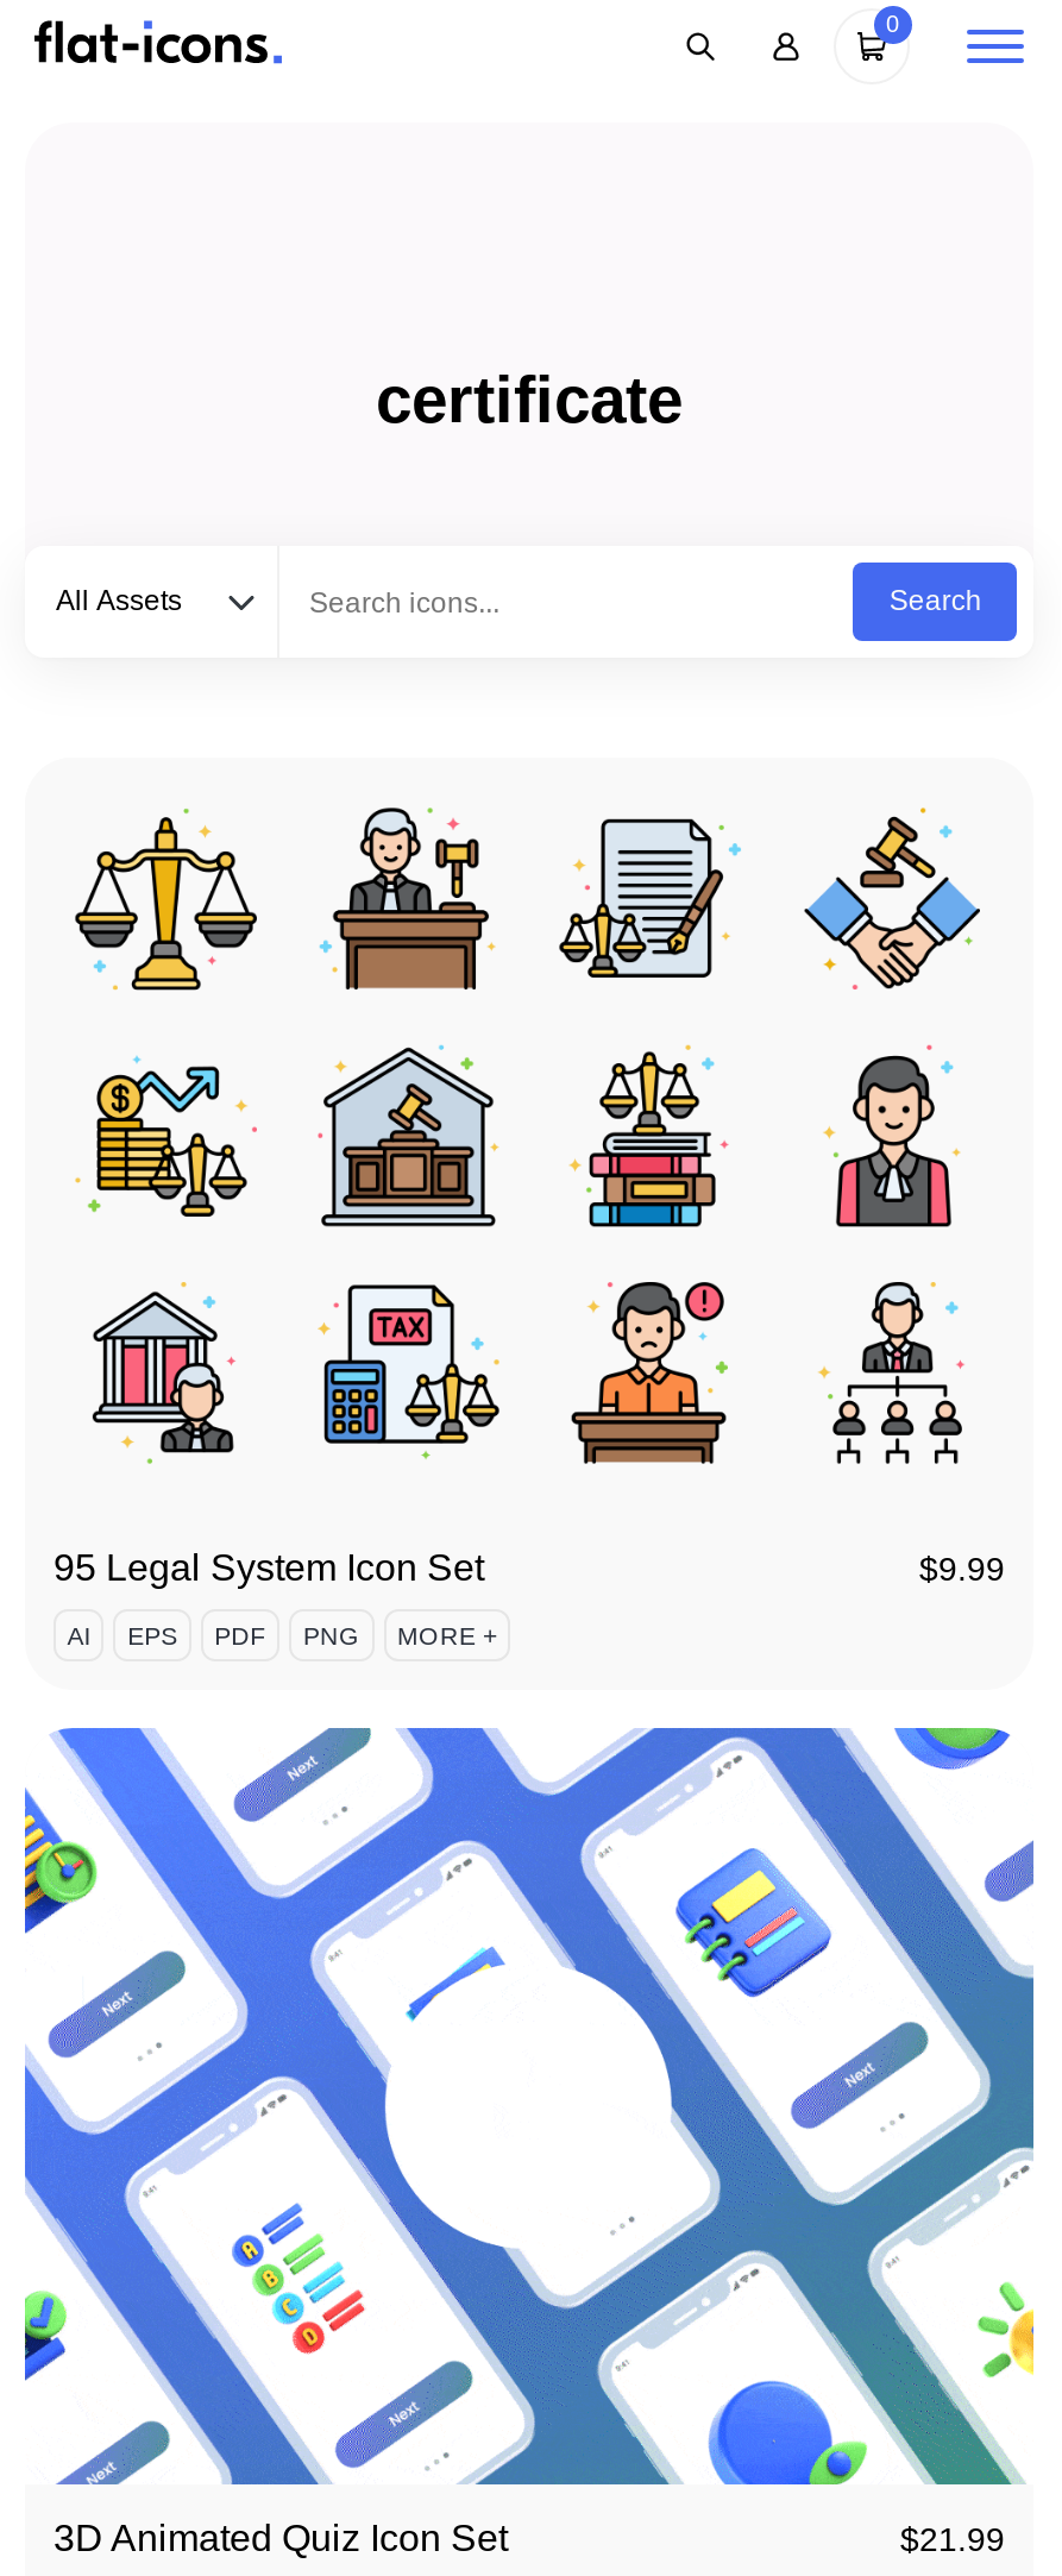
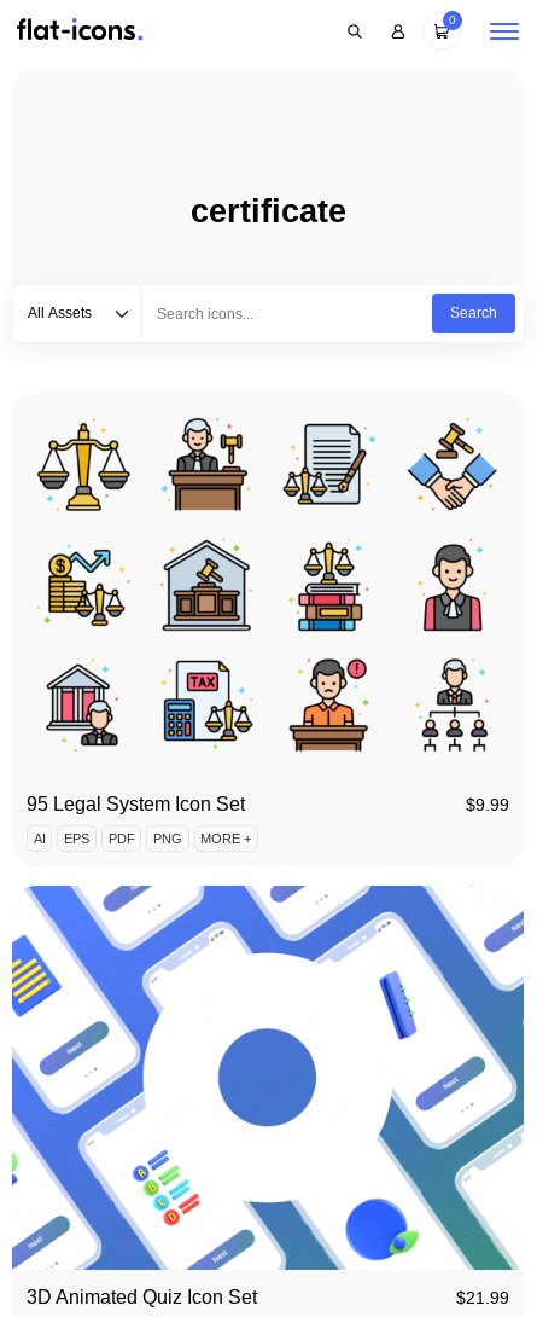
- [image]
+ [image]
